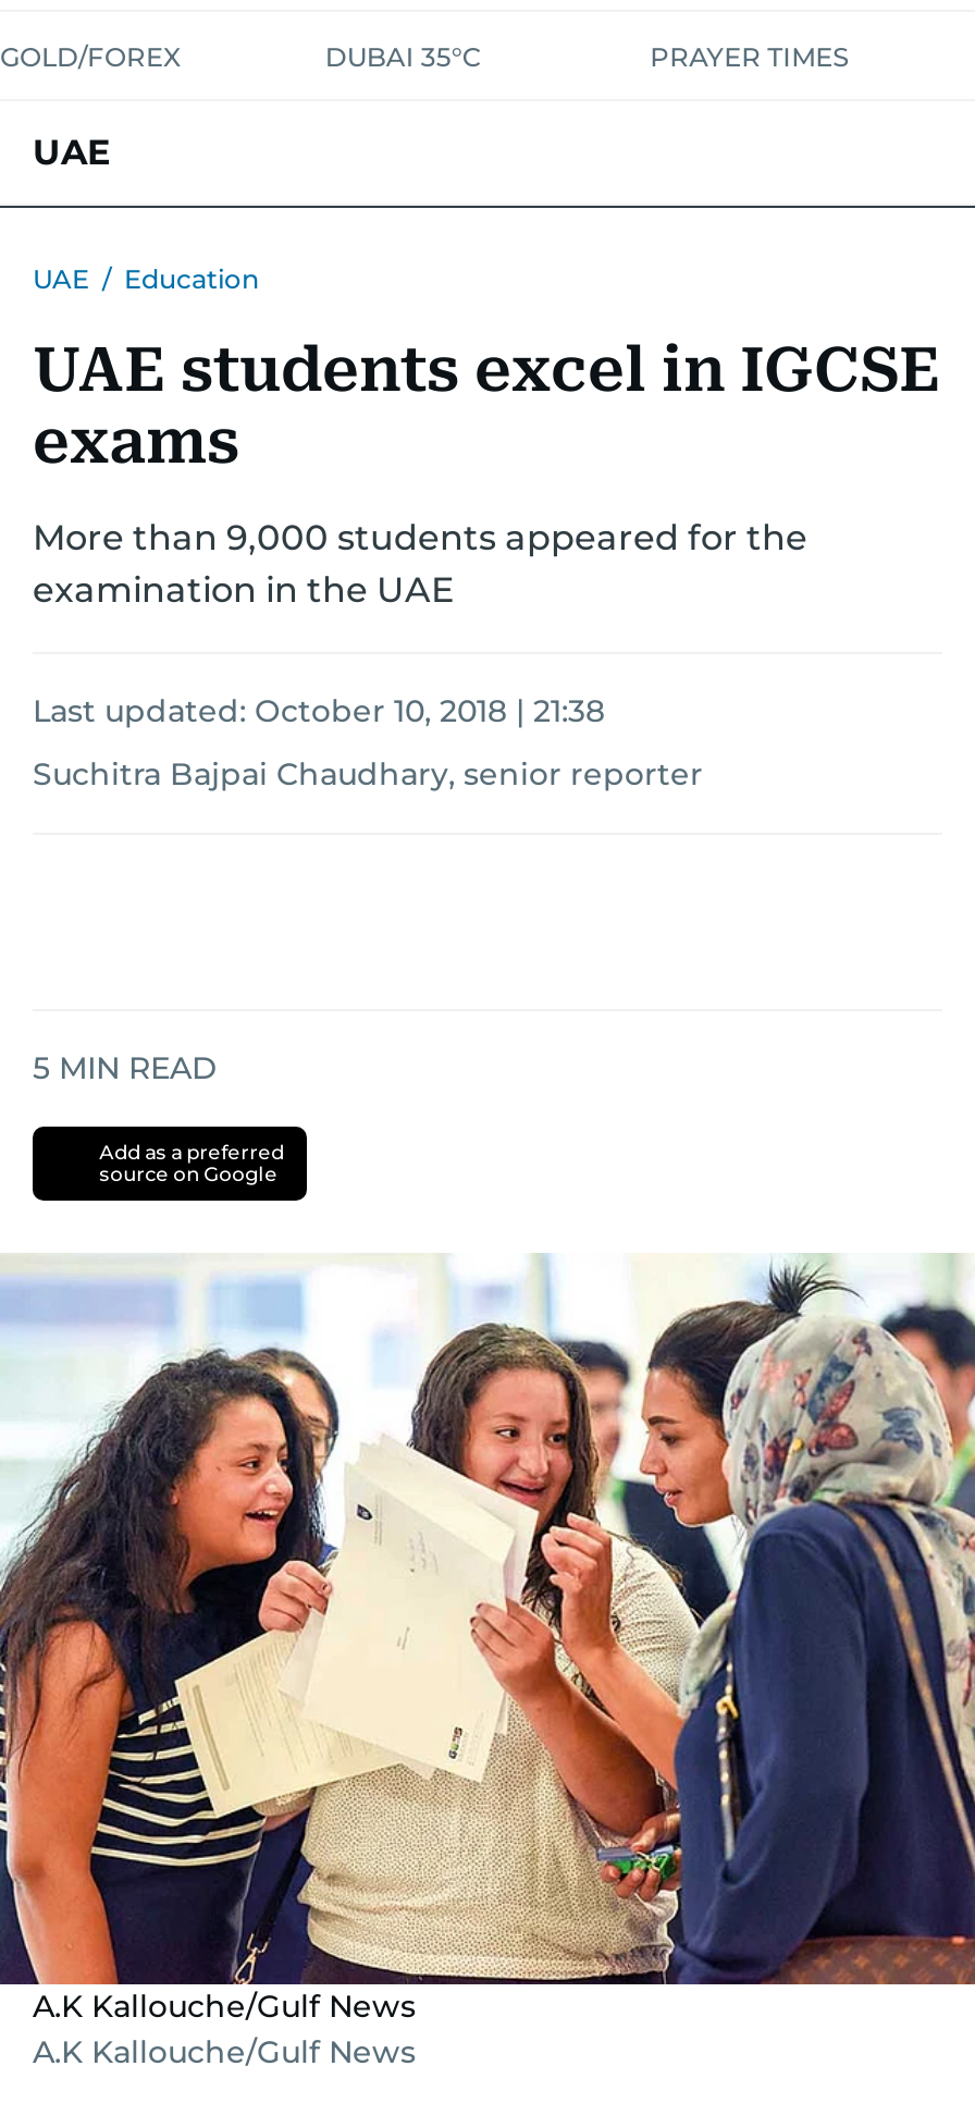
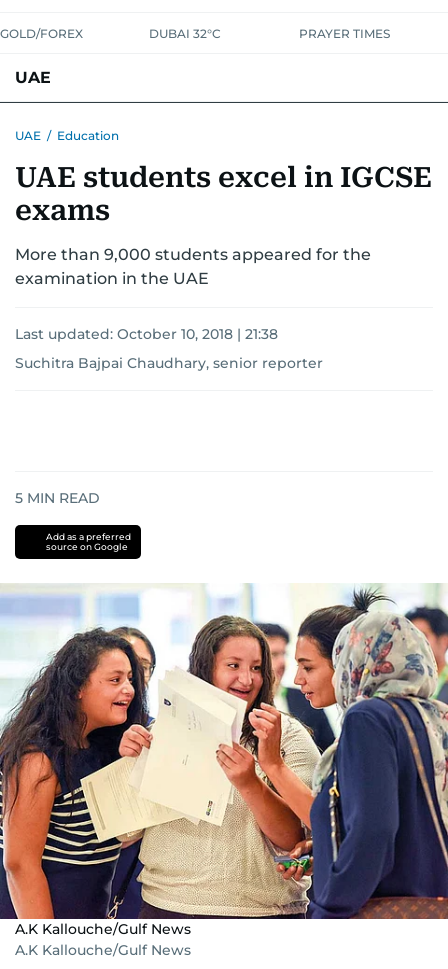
- DUBAI 35°C
+ DUBAI 32°C
